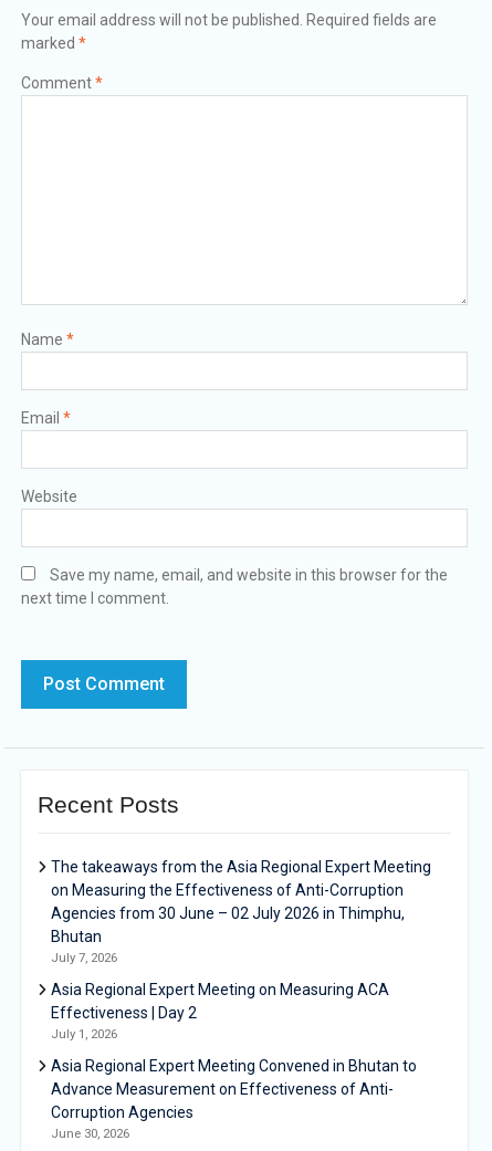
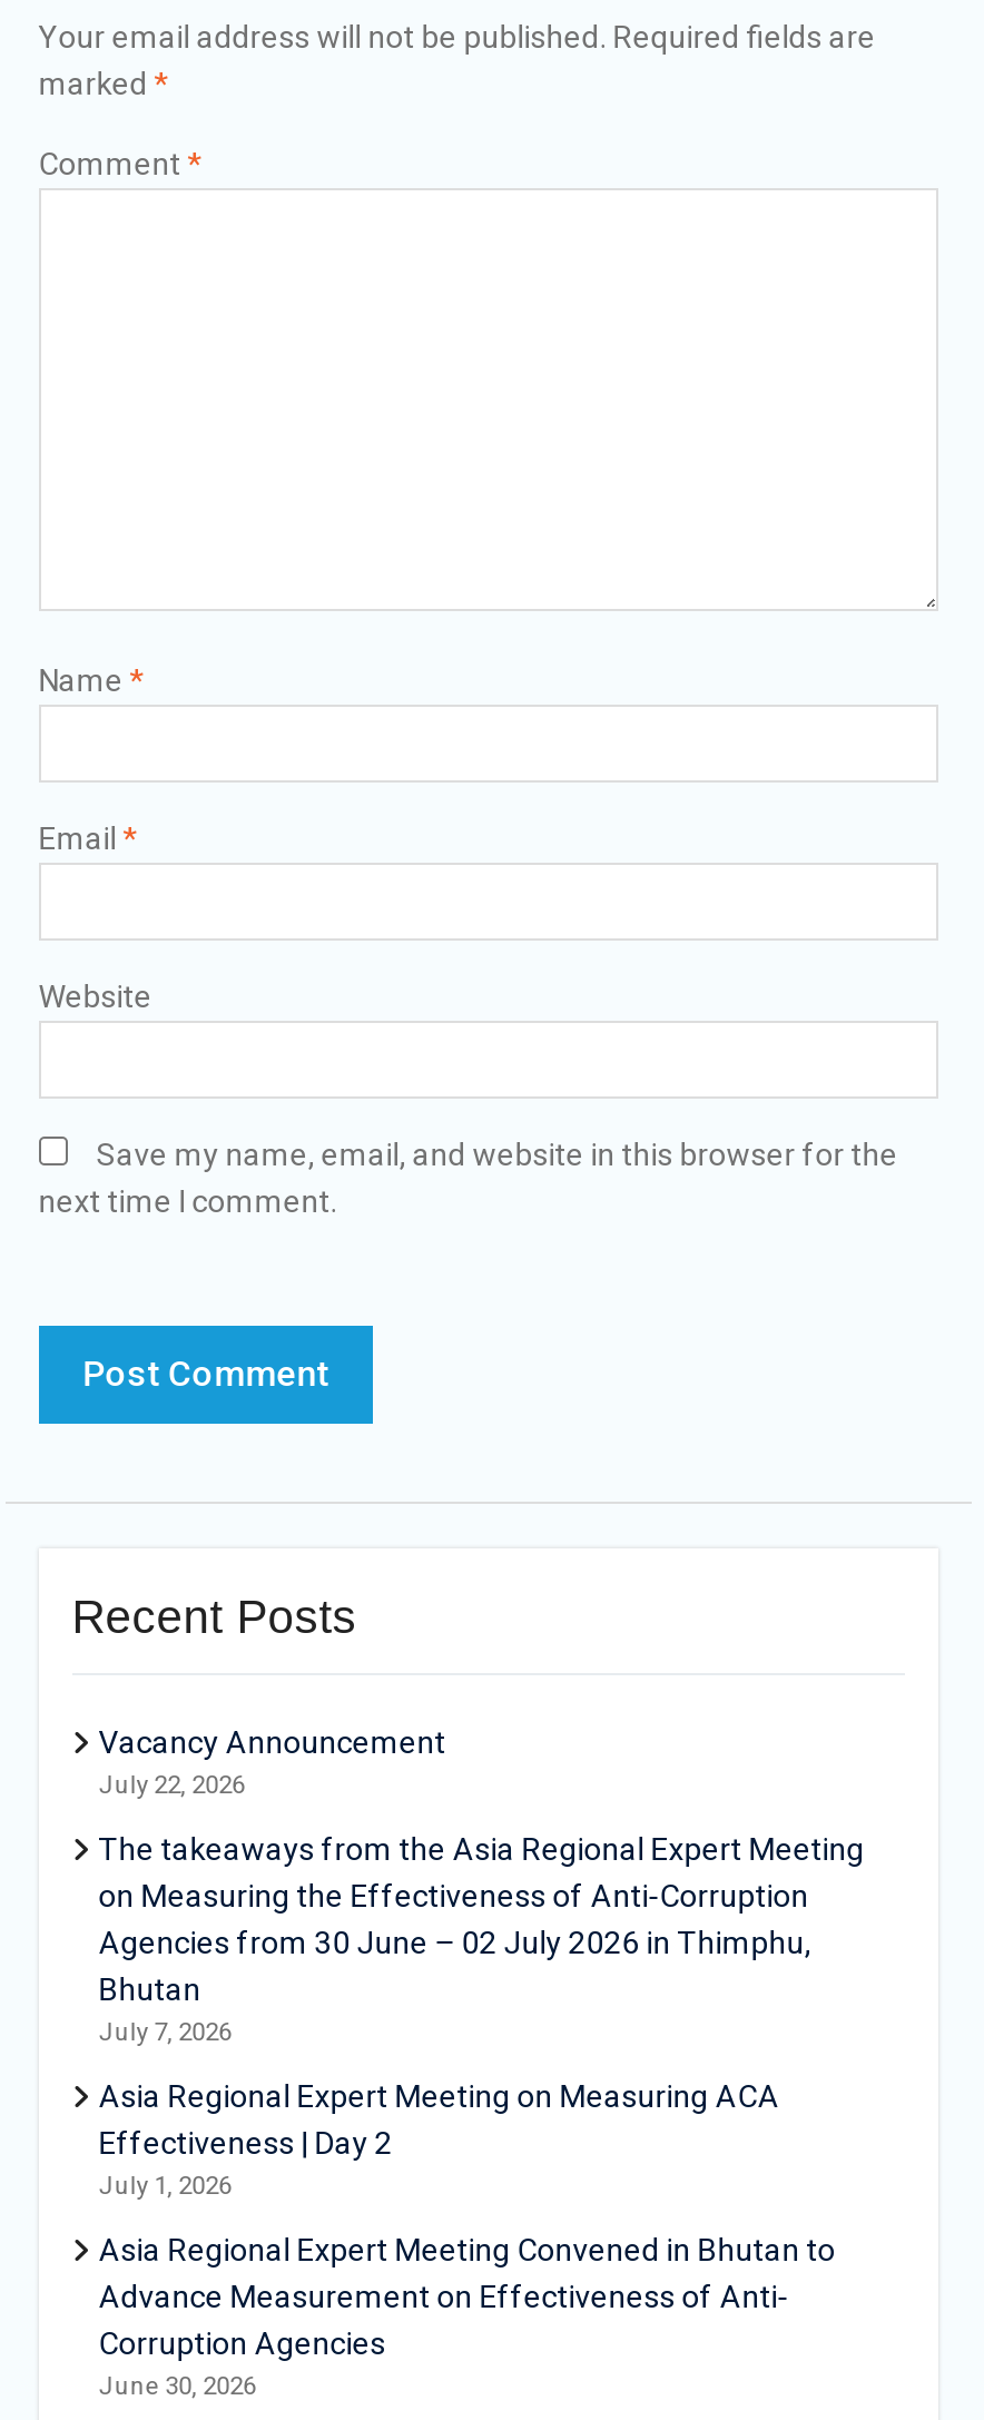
+ Vacancy Announcement
+ July 22, 2026
